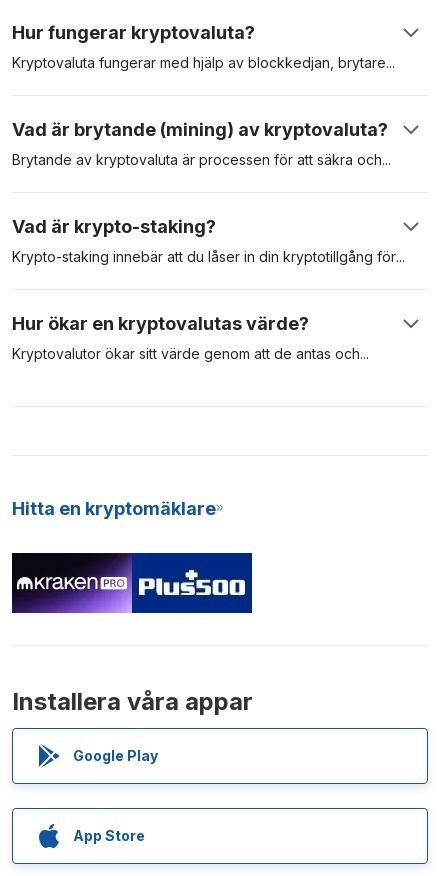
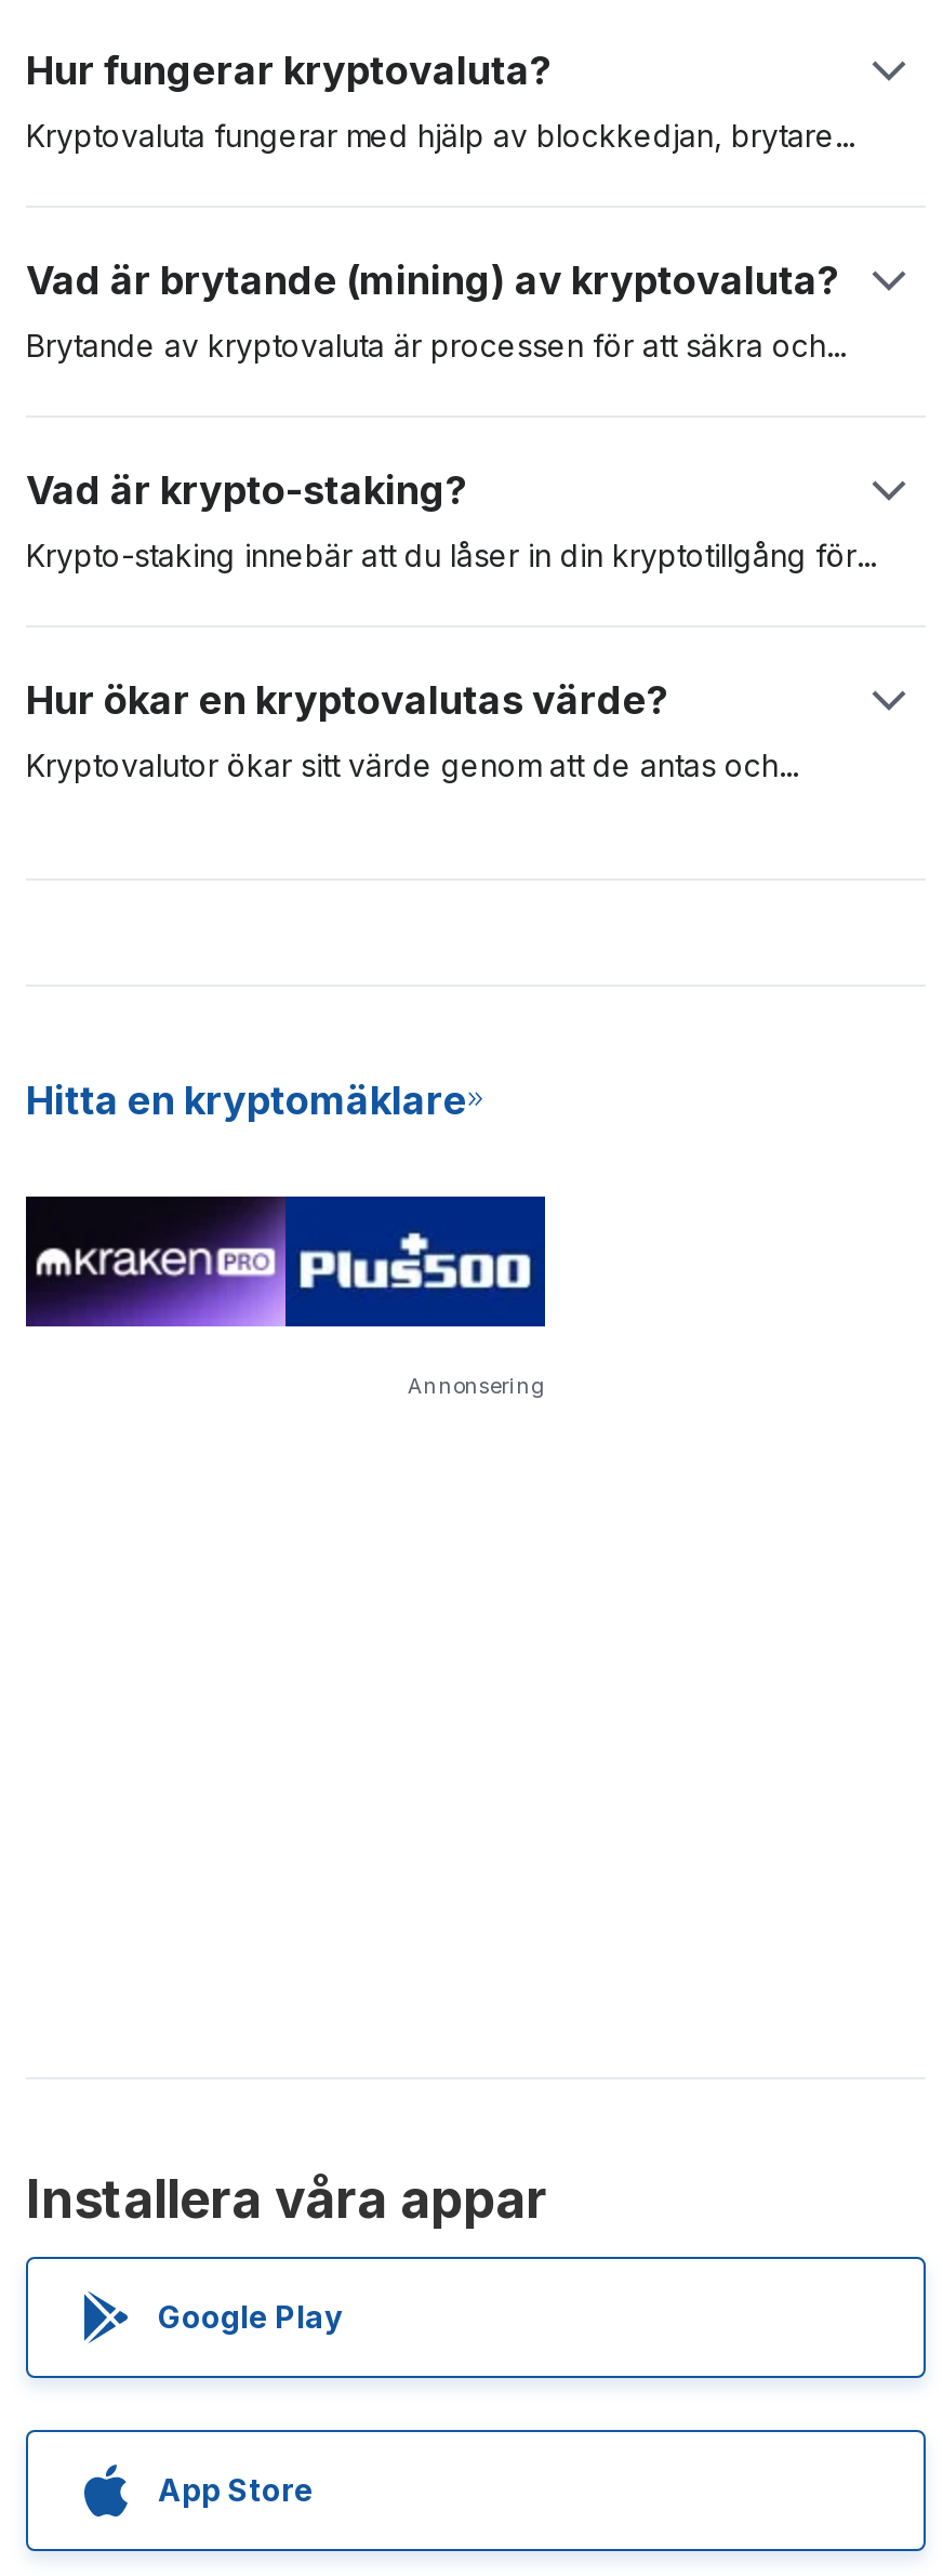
+ Annonsering
